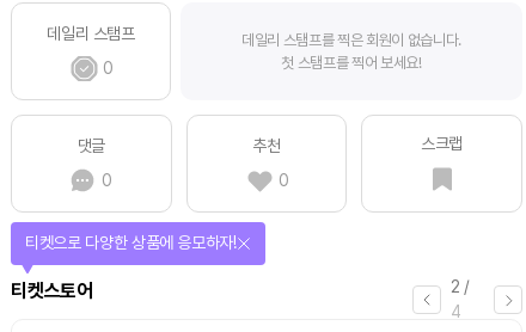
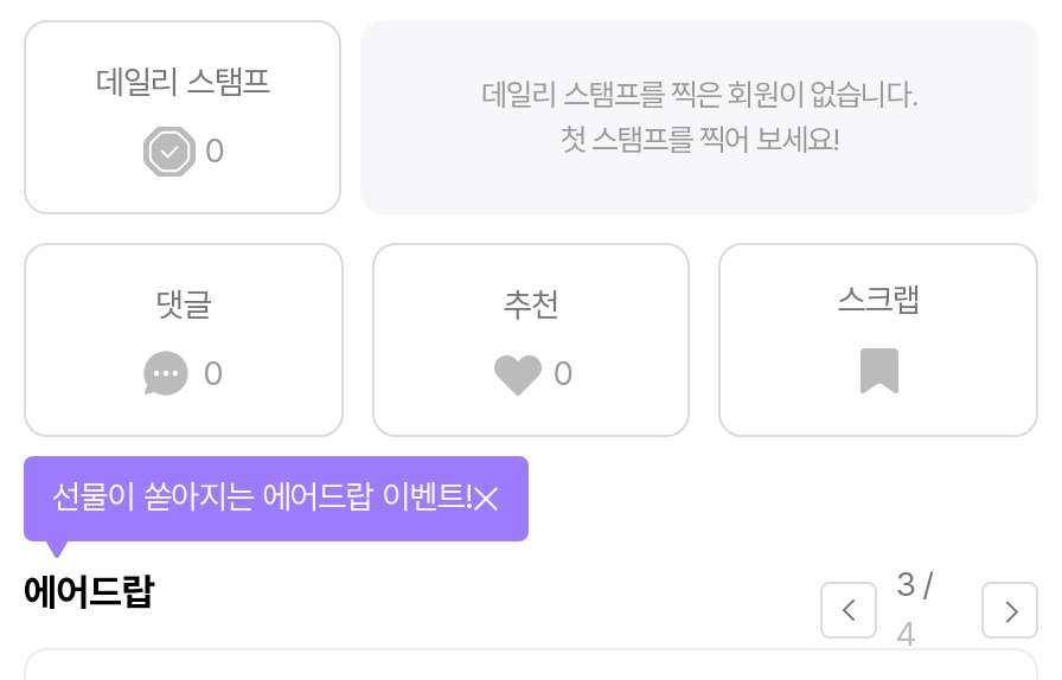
- 티켓으로 다양한 상품에 응모하자!
+ 선물이 쏟아지는 에어드랍 이벤트!

- 티켓스토어
+ 에어드랍

- 2 /
+ 3 /
